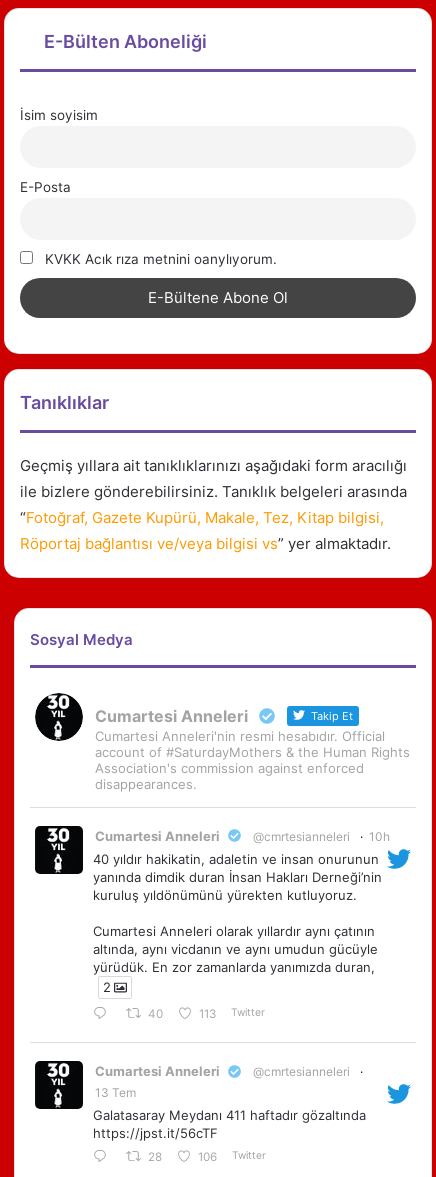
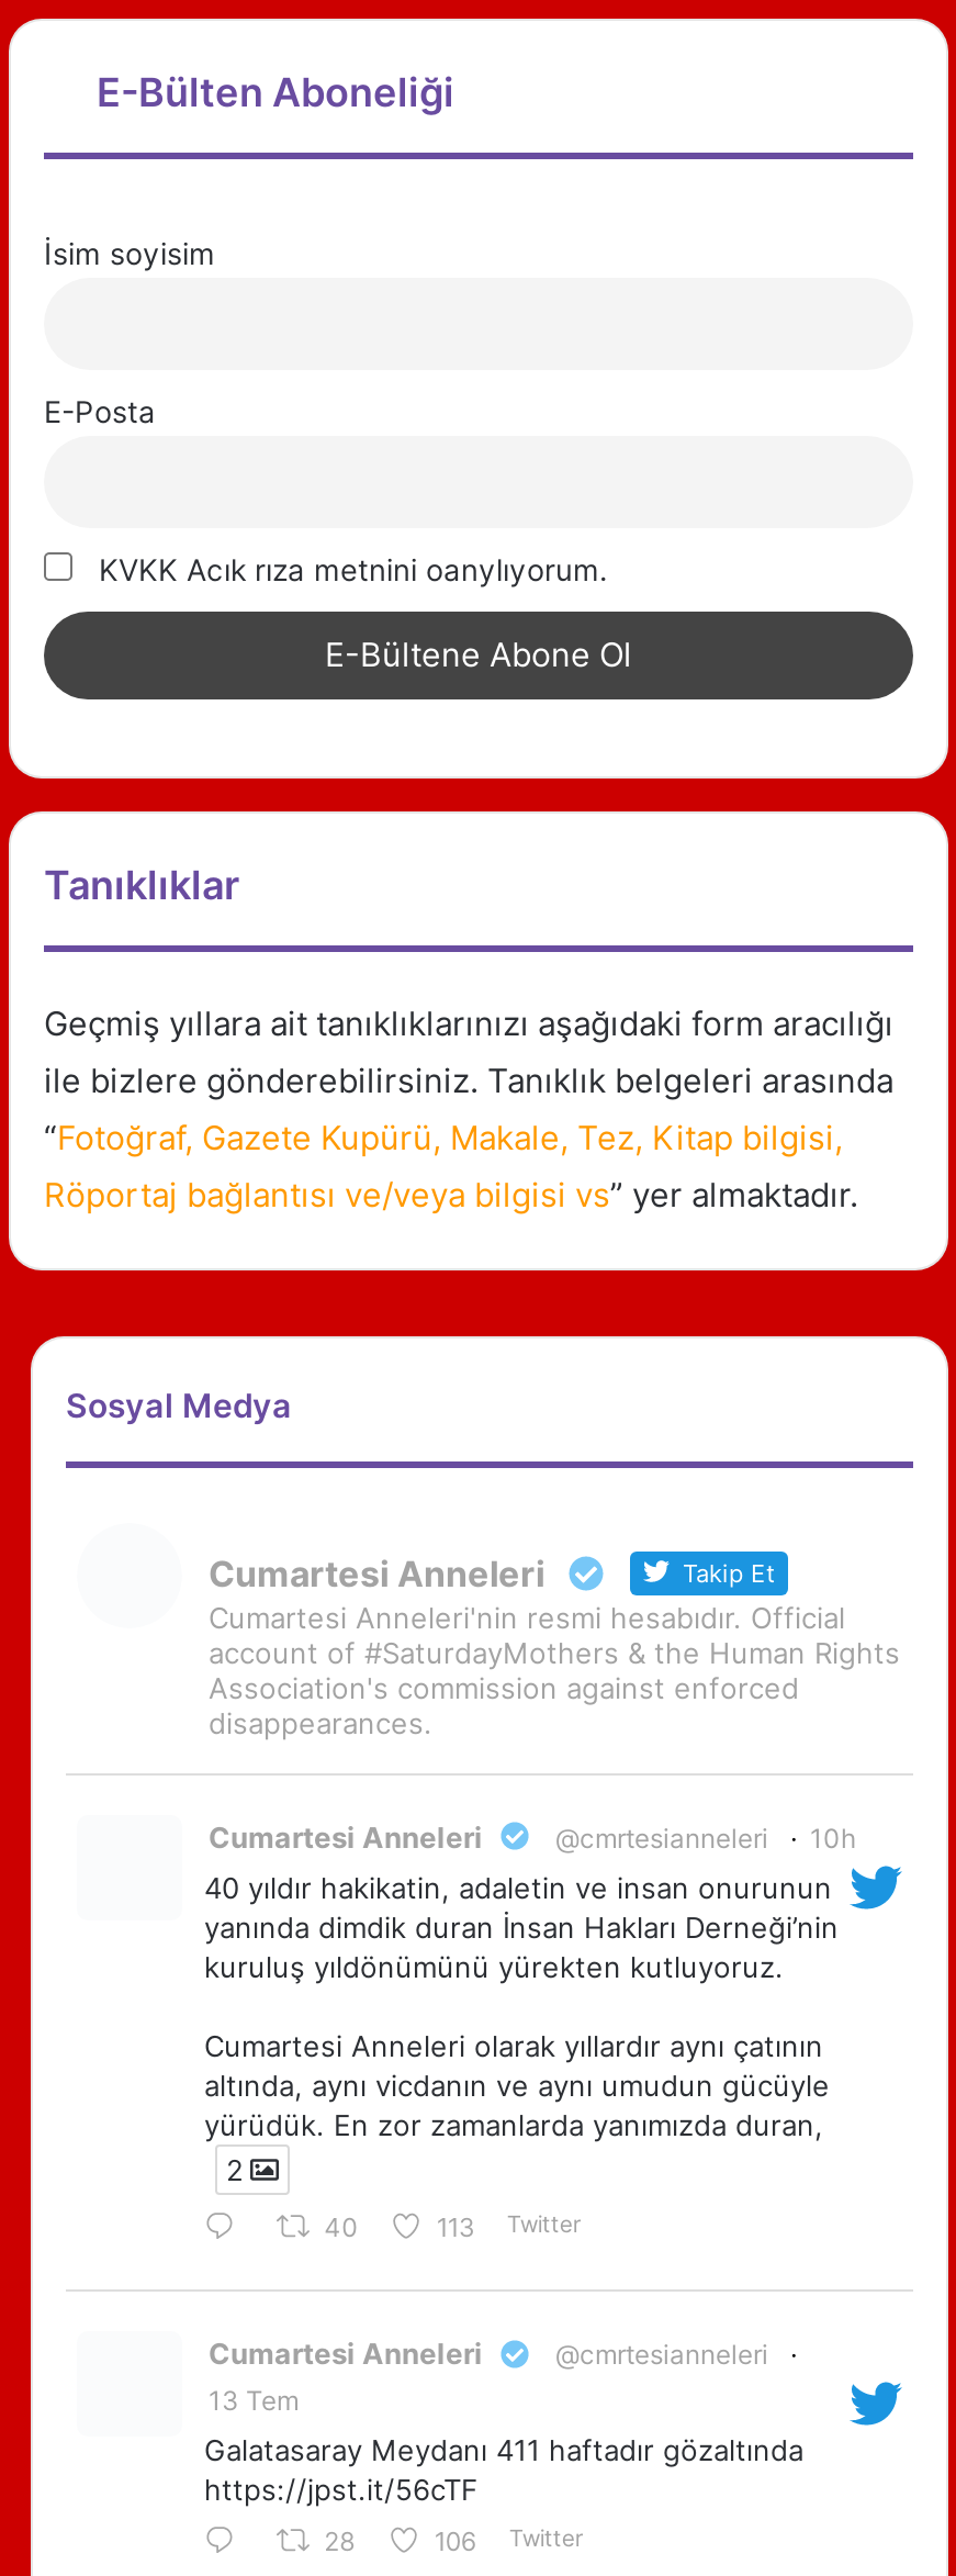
- [image]

- [image]

- [image]
